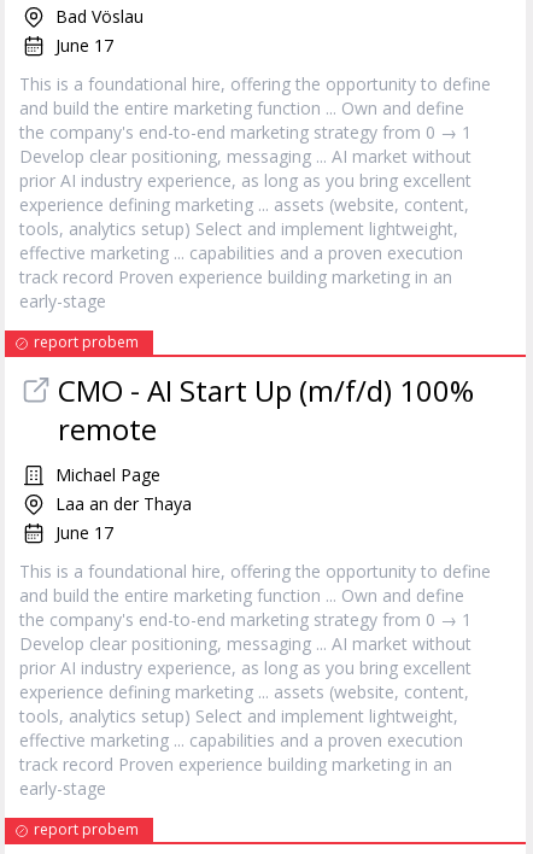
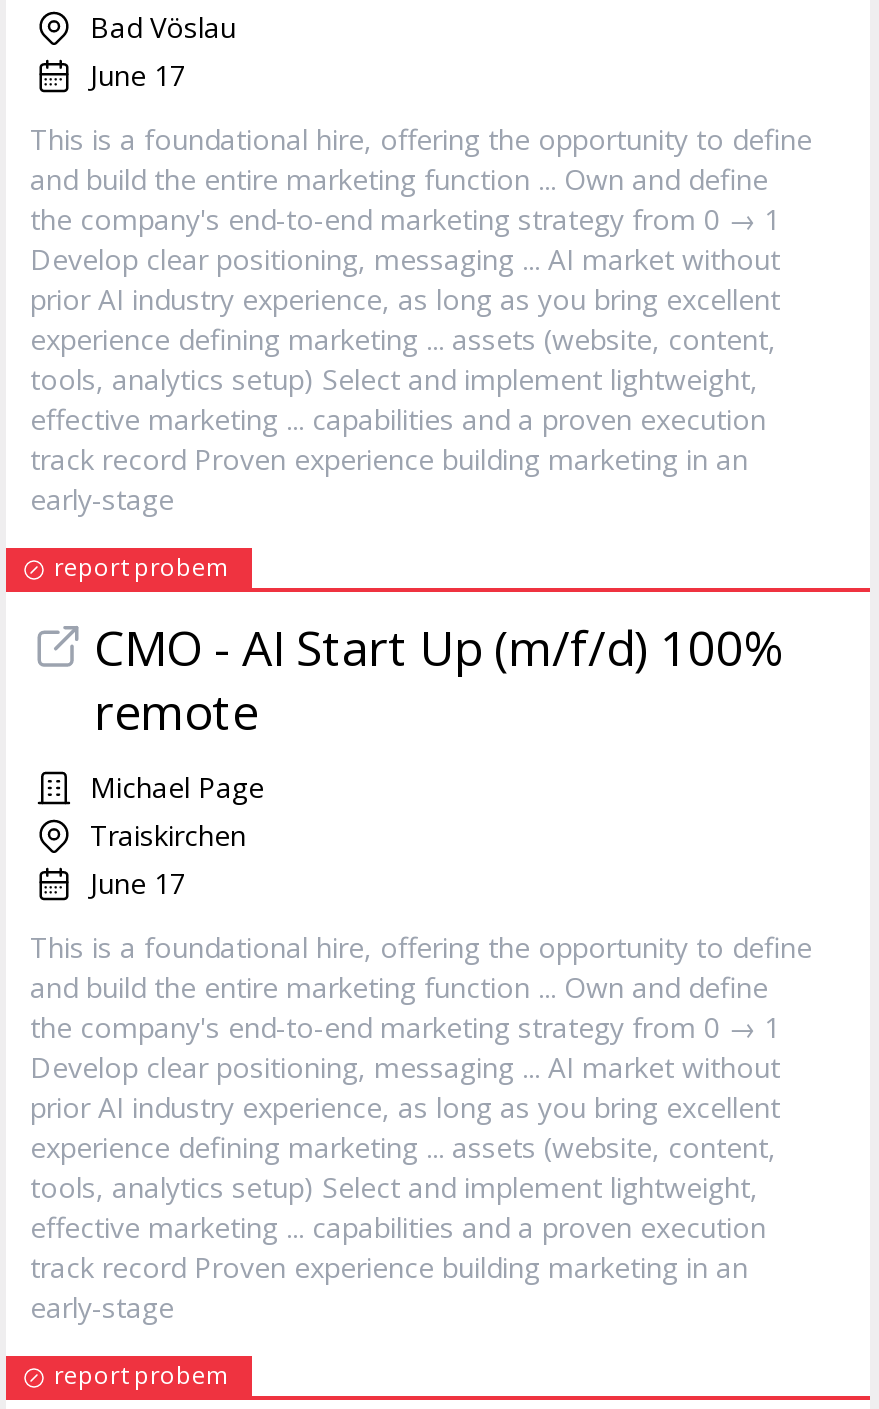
- Laa an der Thaya
+ Traiskirchen
